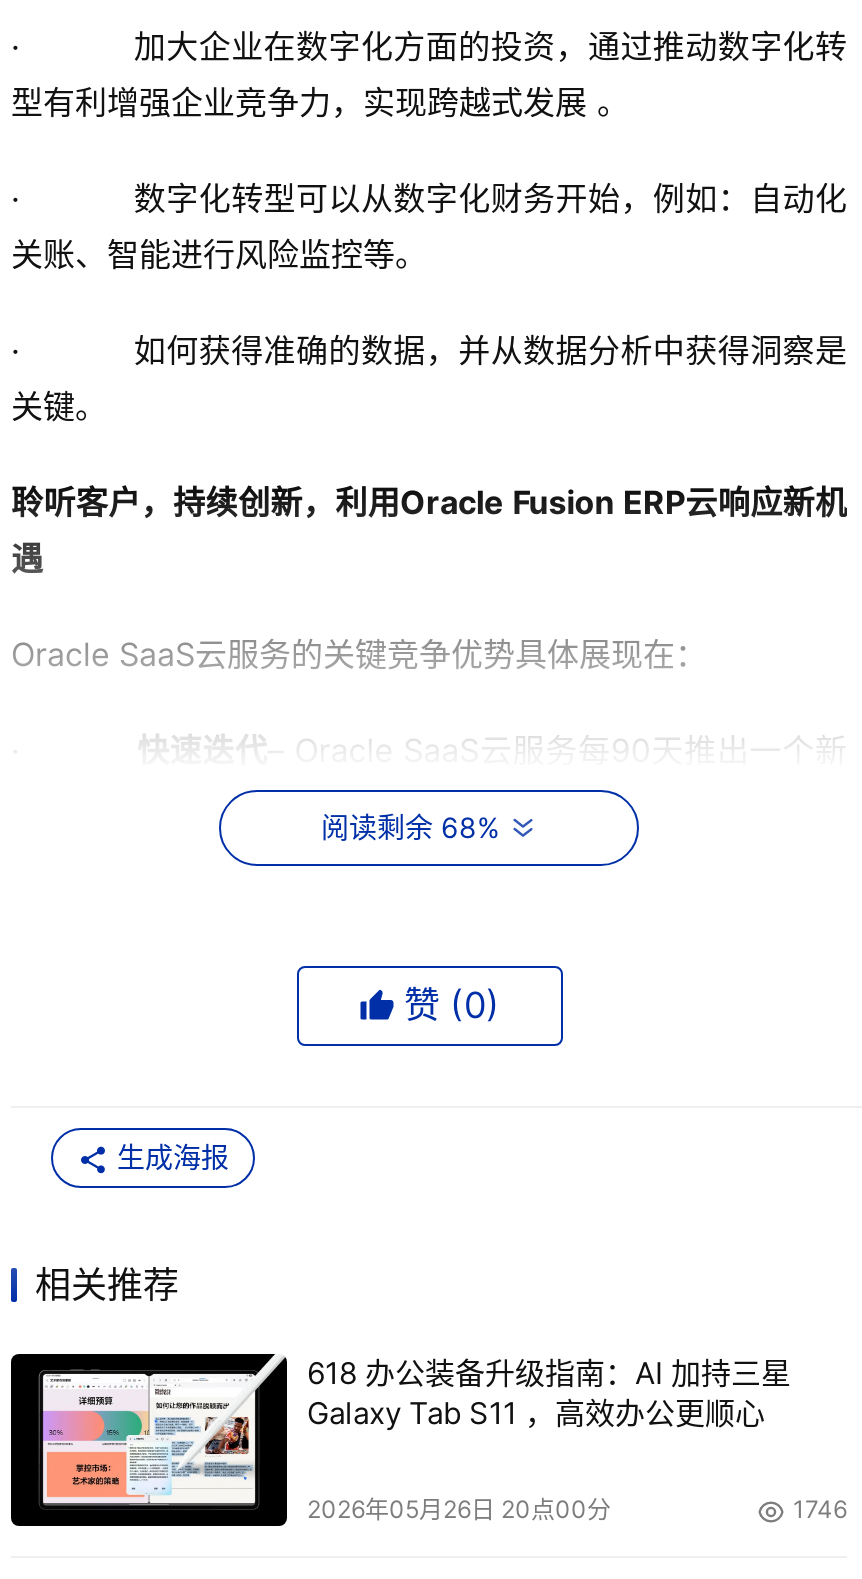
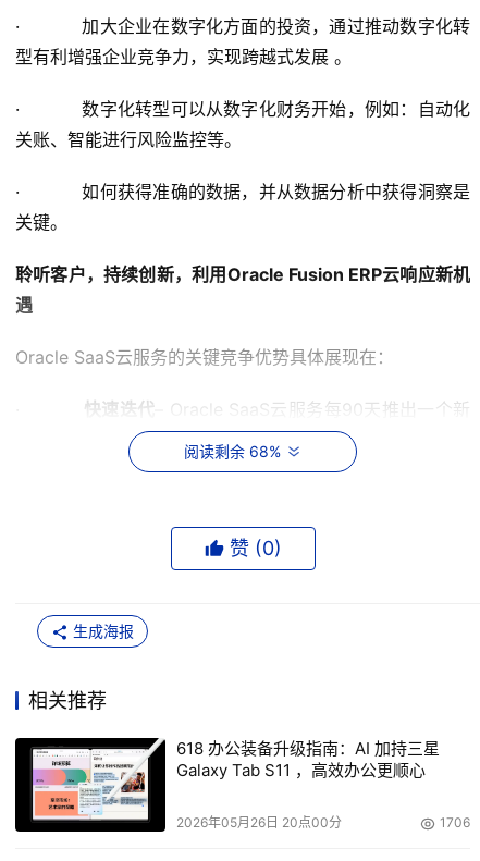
- 1746
+ 1706
